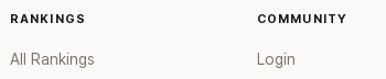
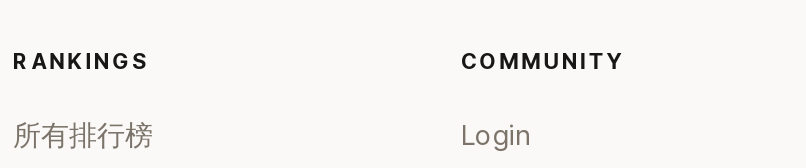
- All Rankings
+ 所有排行榜
